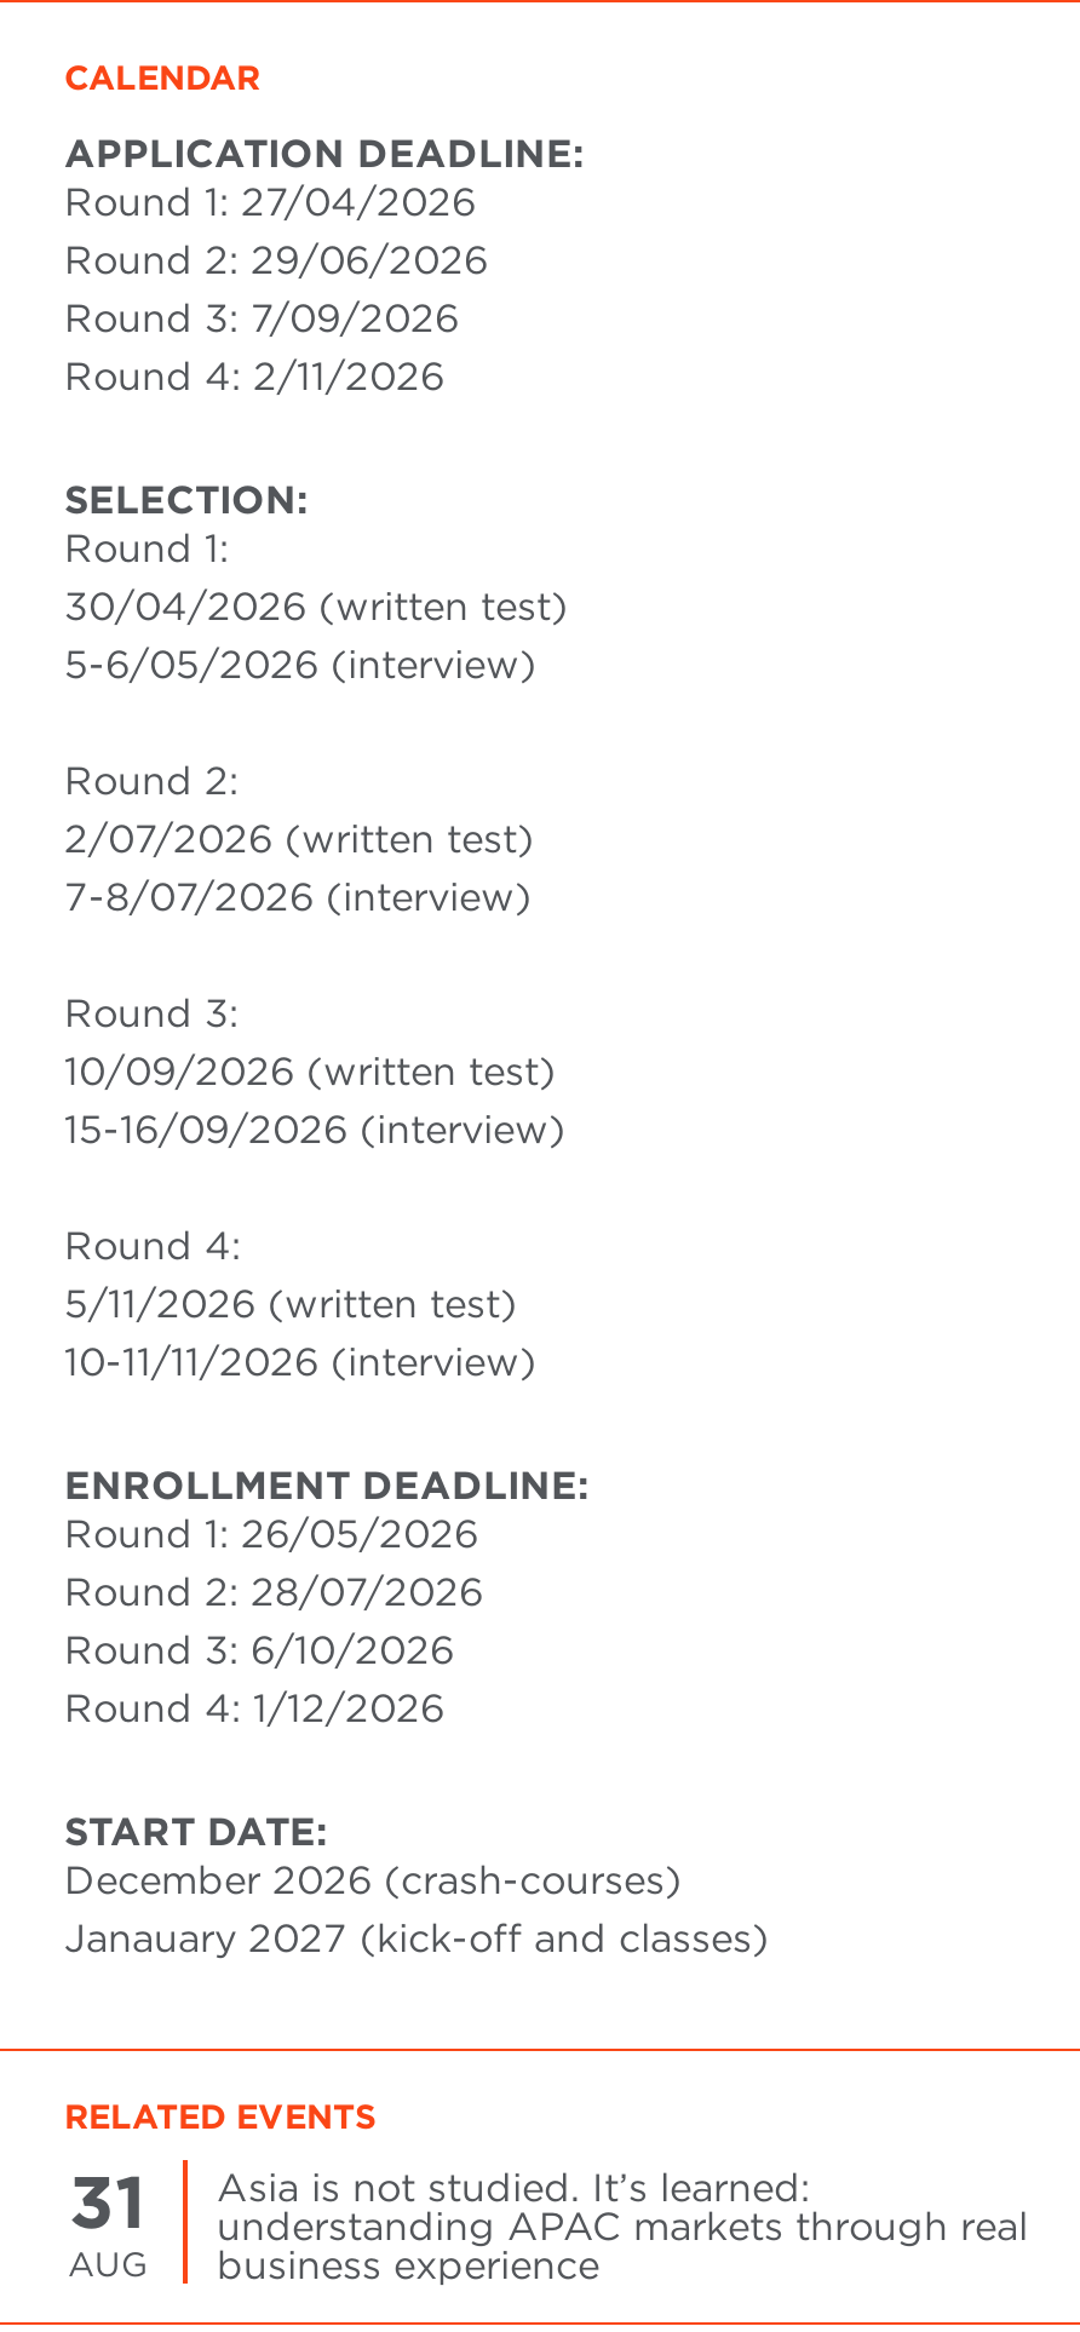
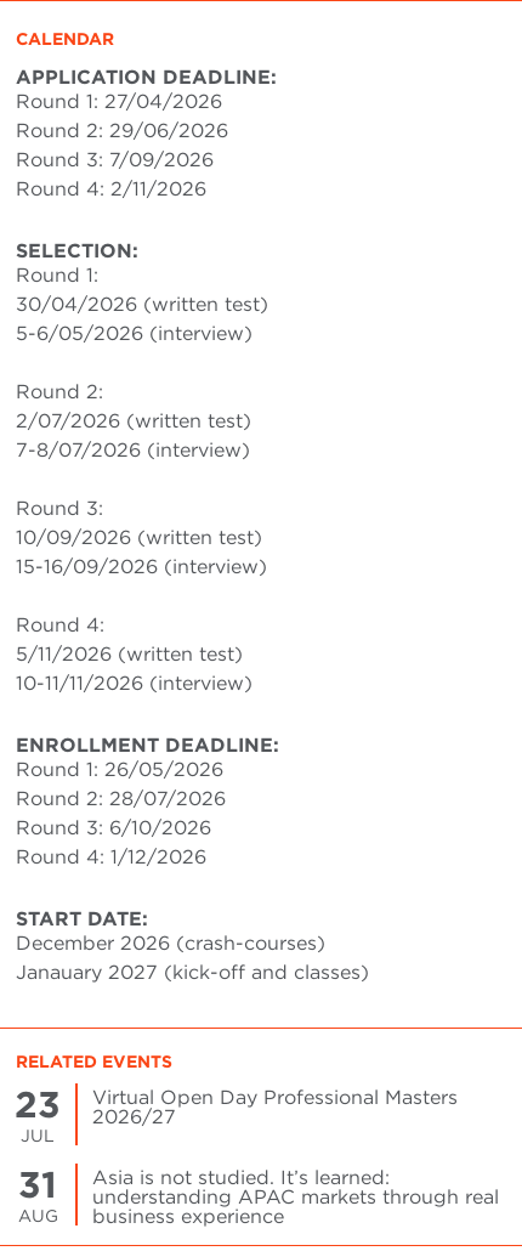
+ 23
+ JUL

+ Virtual Open Day Professional Masters
+ 2026/27
